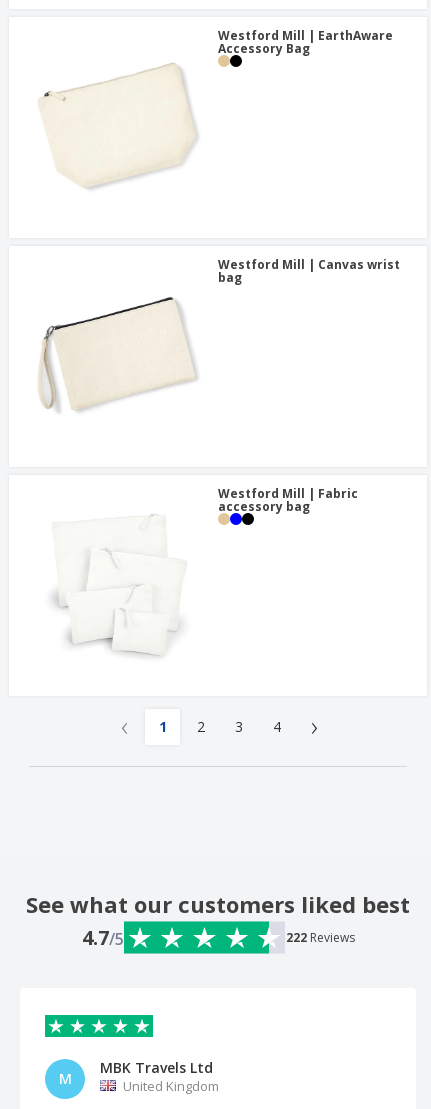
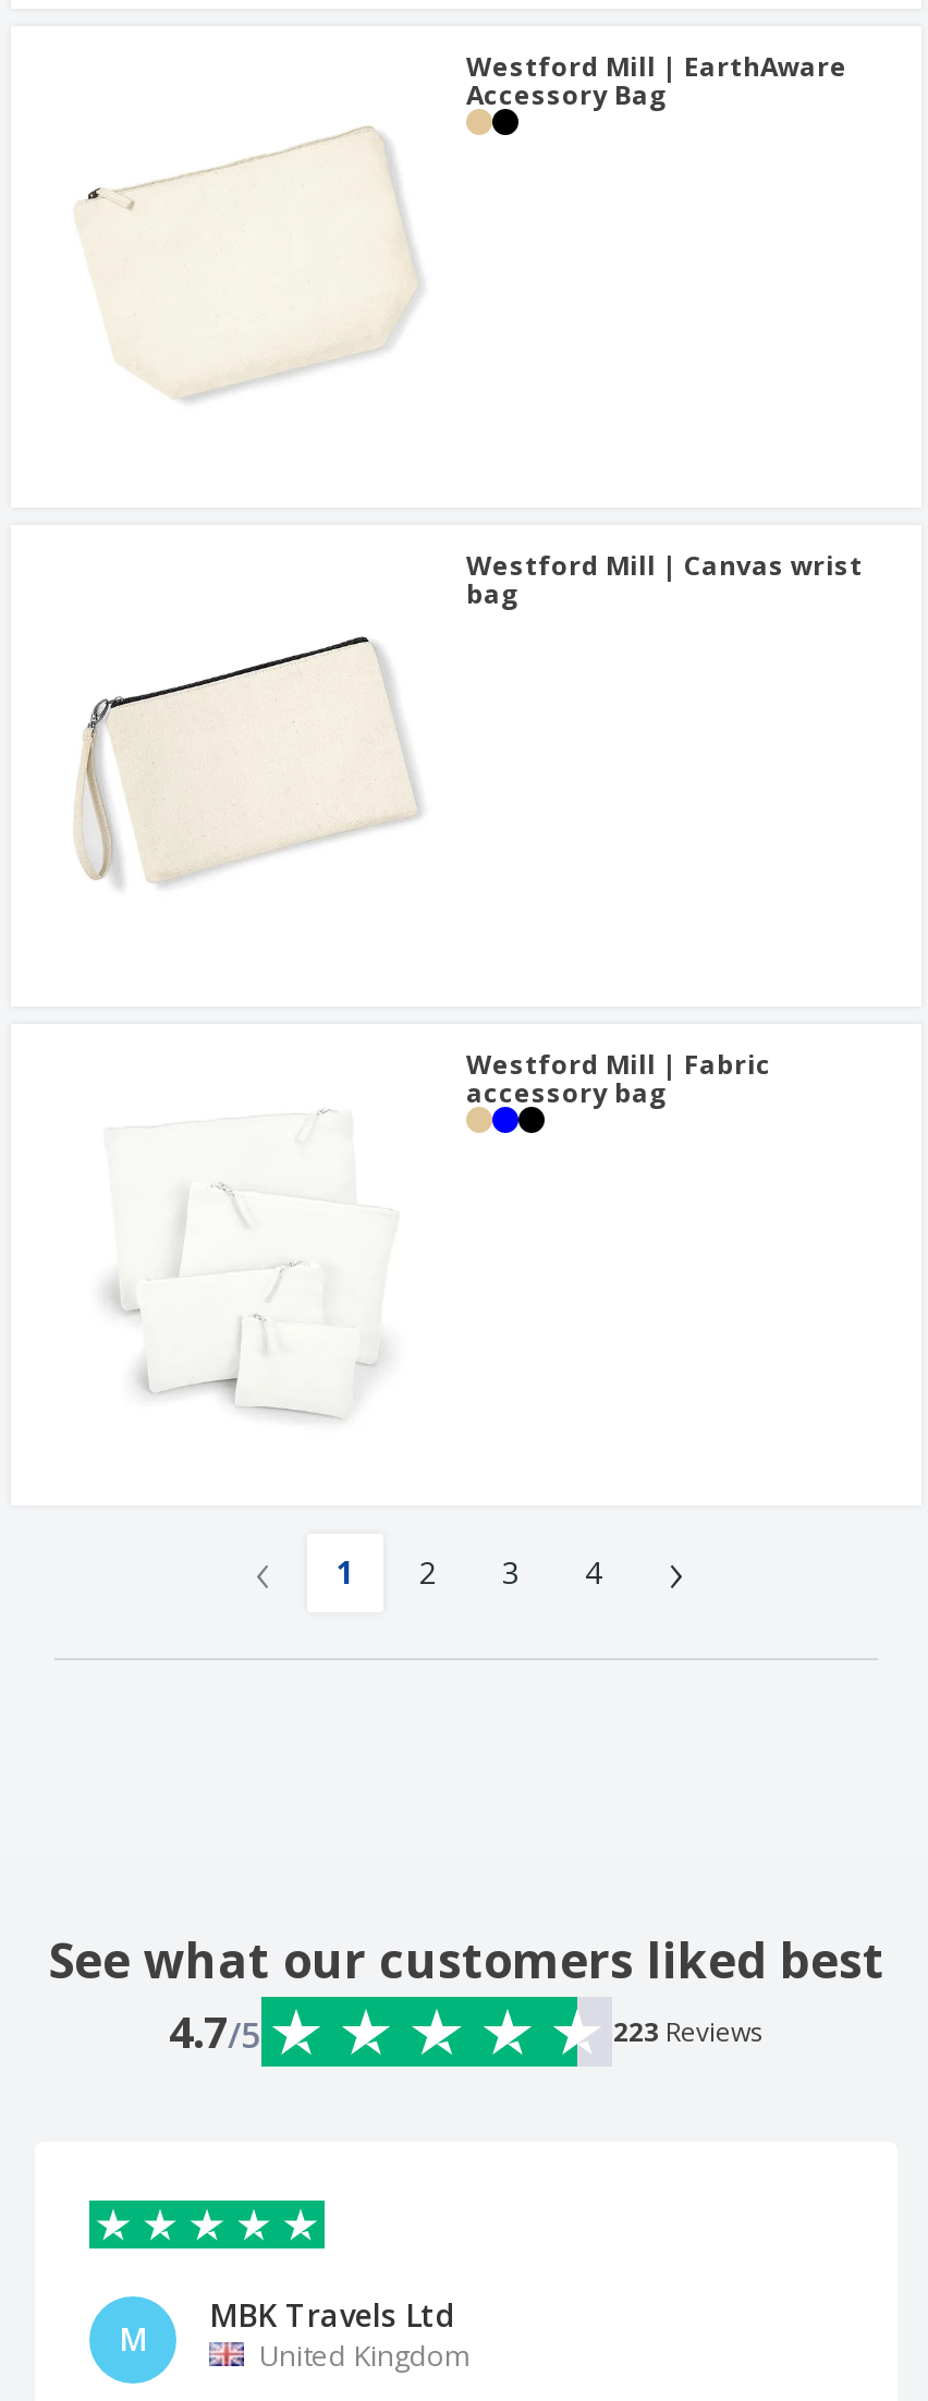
- 222 Reviews
+ 223 Reviews
